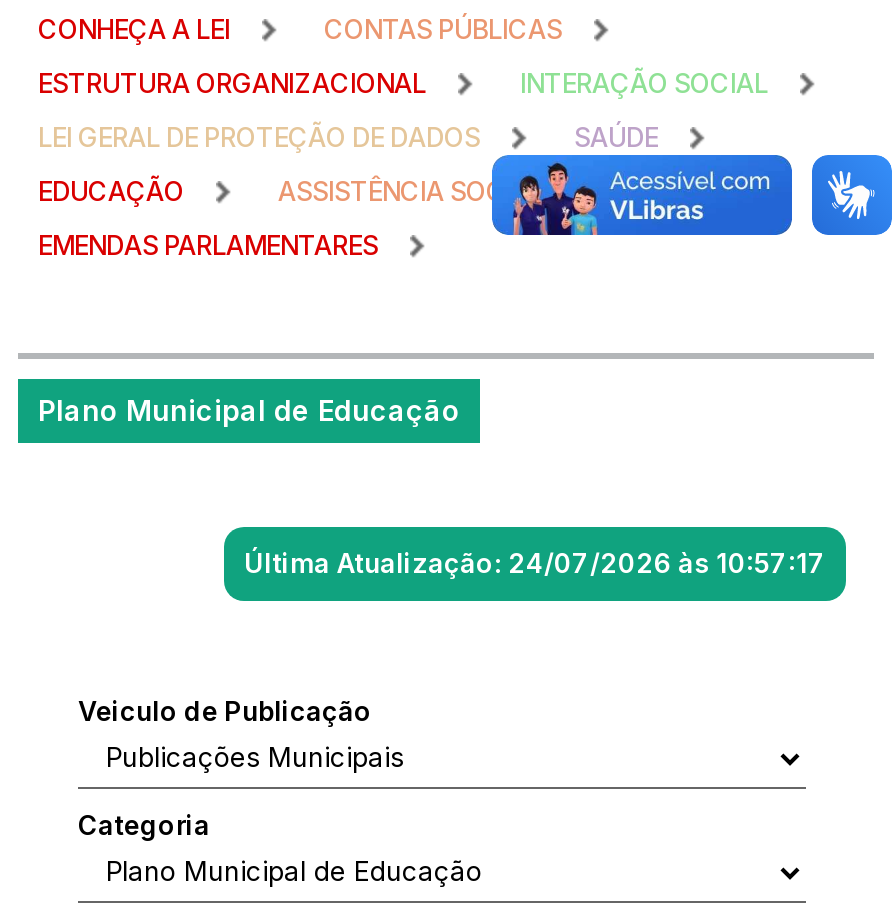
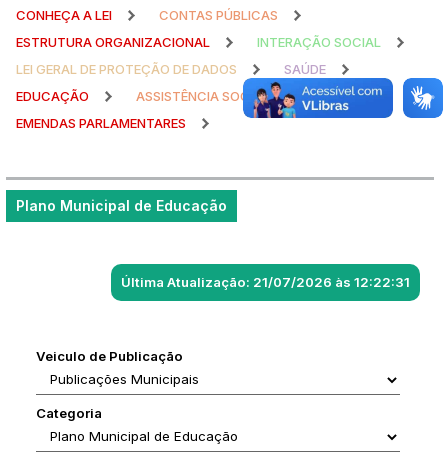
- Última Atualização: 24/07/2026 às 10:57:17
+ Última Atualização: 21/07/2026 às 12:22:31
